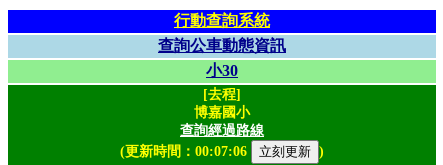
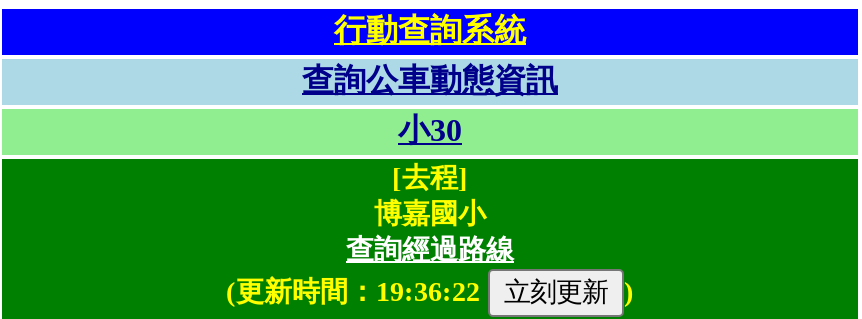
- (更新時間：00:07:06
+ (更新時間：19:36:22
